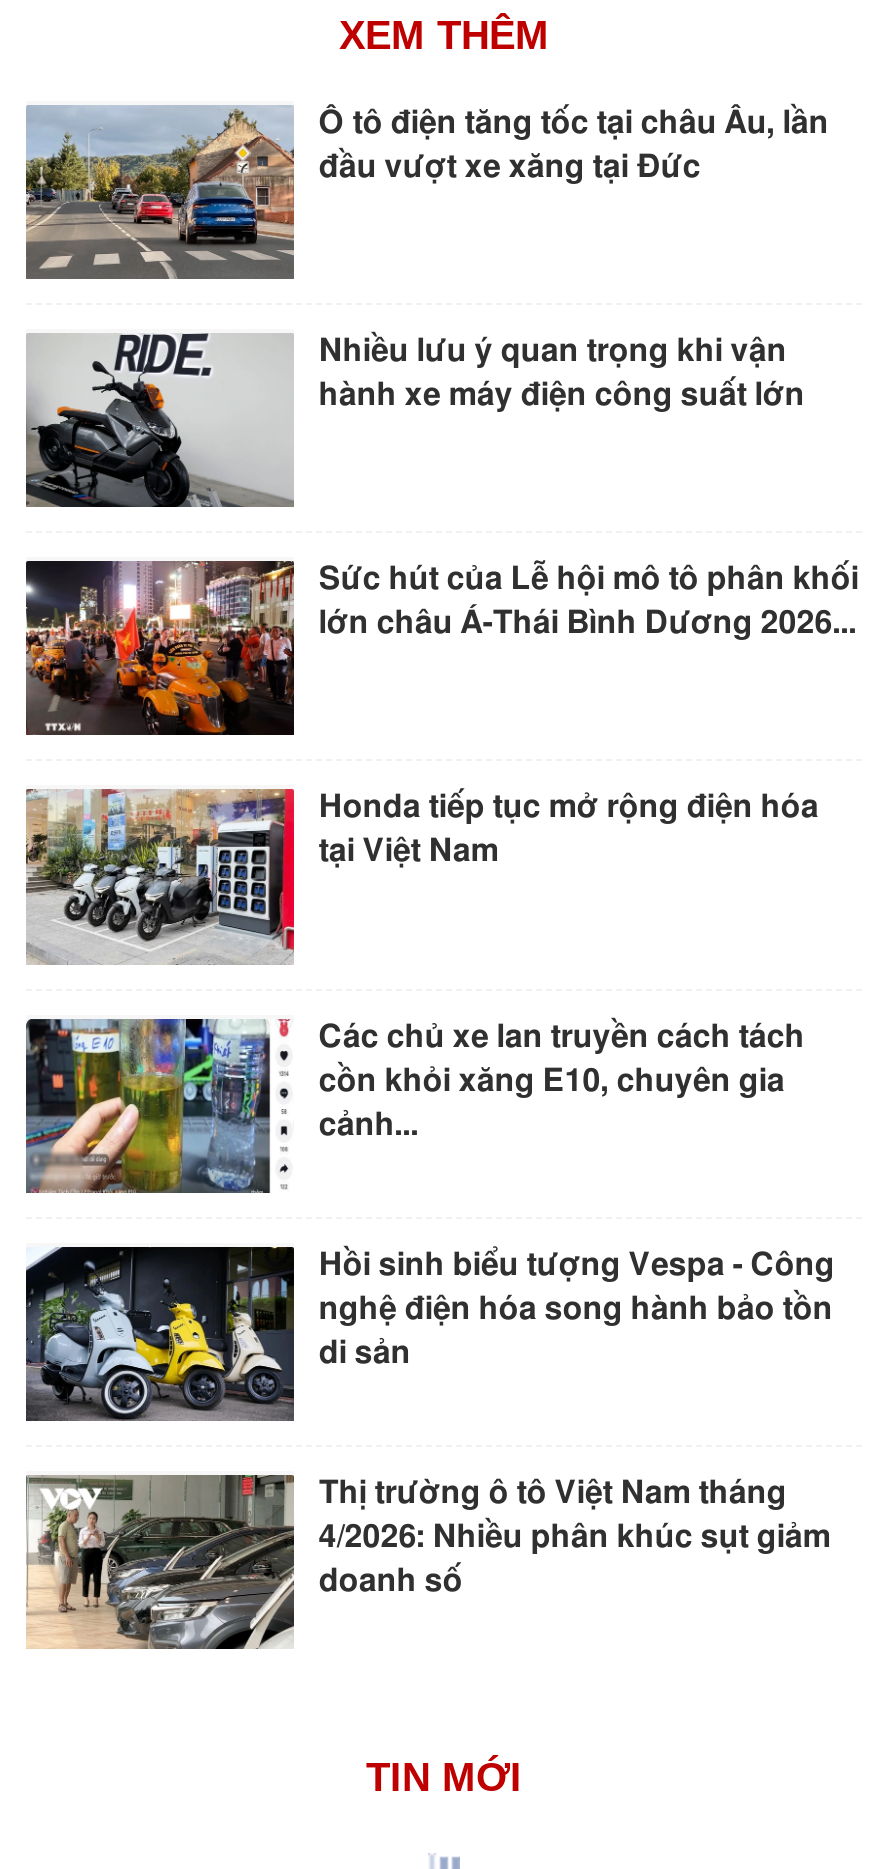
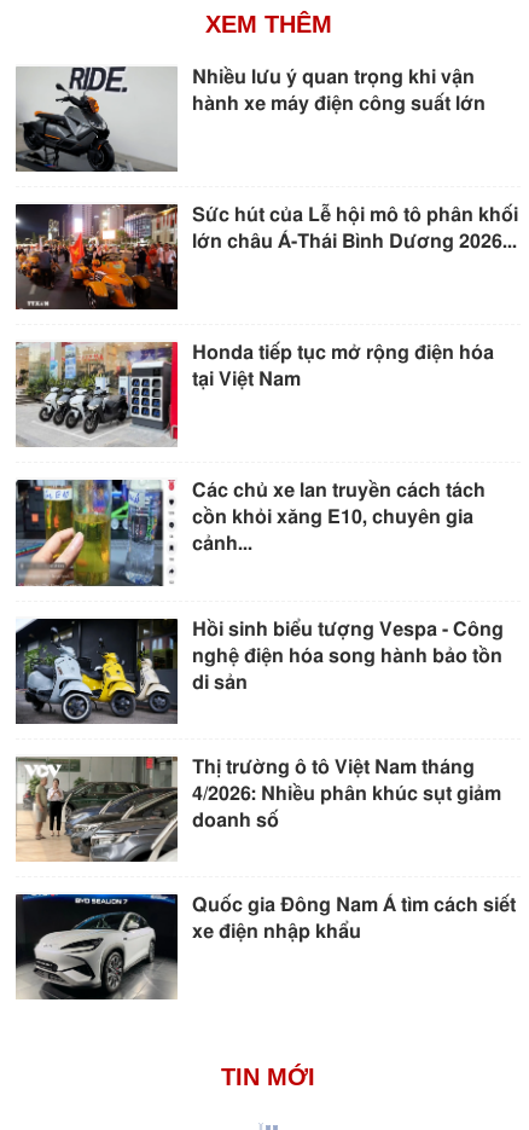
- [image]
- Ô tô điện tăng tốc tại châu Âu, lần
- đầu vượt xe xăng tại Đức

moved up: [image] | Nhiều lưu ý quan trọng khi vận | hành xe máy điện công suất lớn | ... | 4/2026: Nhiều phân khúc sụt giảm | doanh số

+ [image]
+ Quốc gia Đông Nam Á tìm cách siết
+ xe điện nhập khẩu
